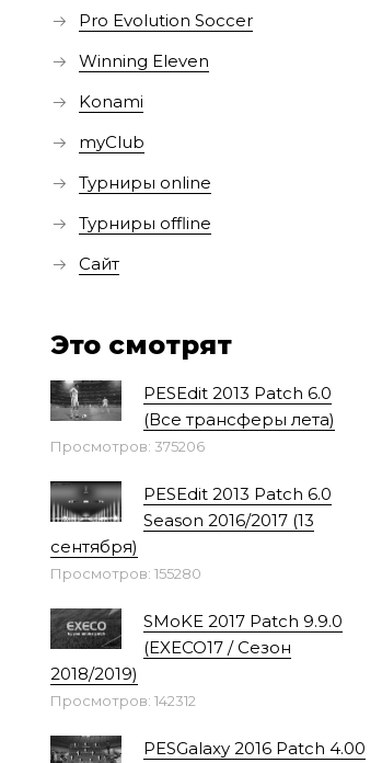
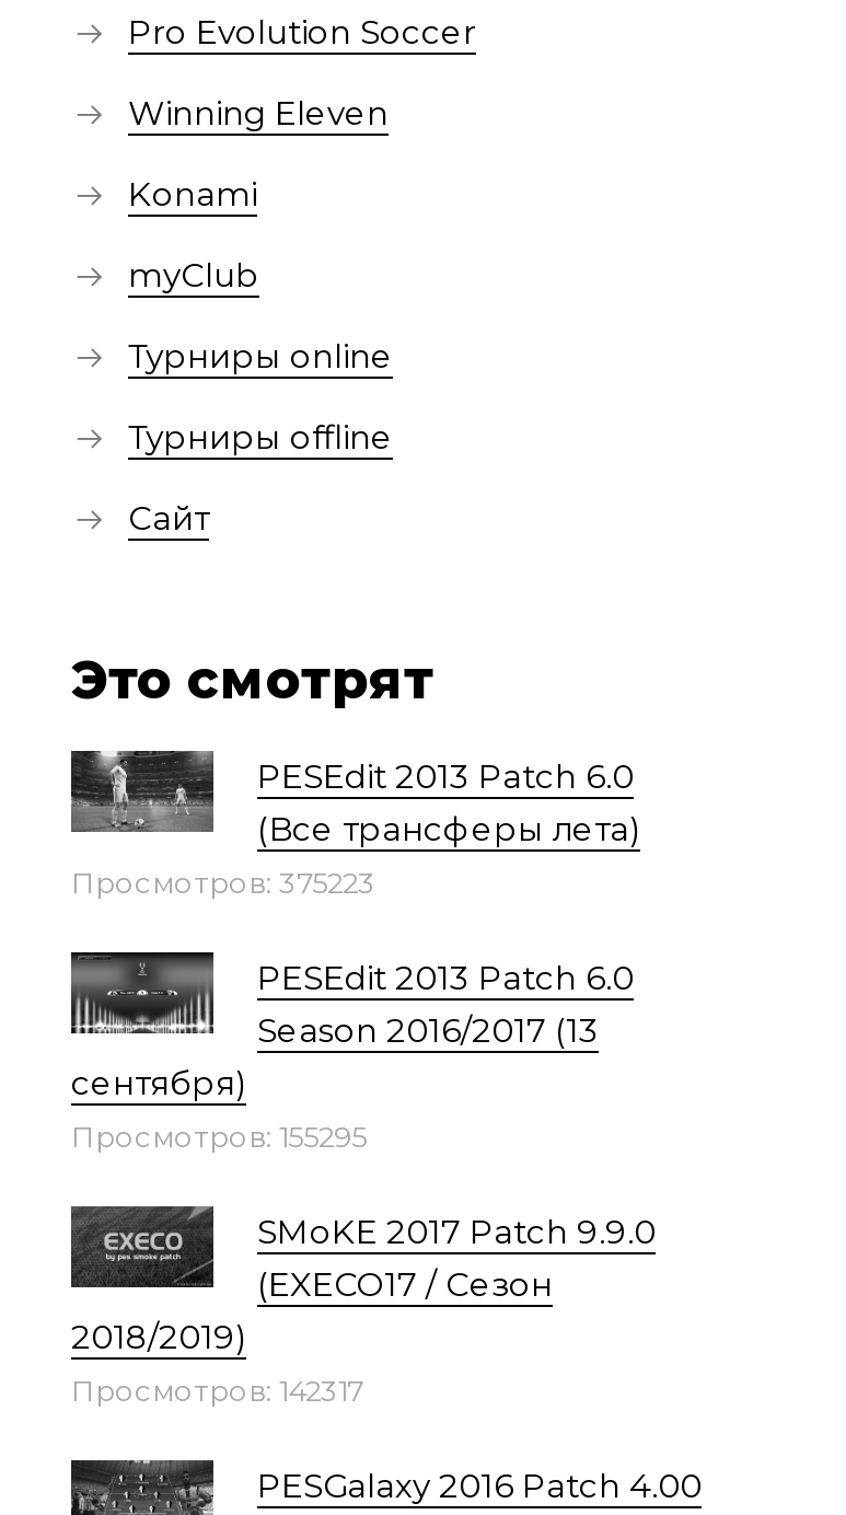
- Просмотров: 375206
+ Просмотров: 375223

- Просмотров: 155280
+ Просмотров: 155295

- Просмотров: 142312
+ Просмотров: 142317
